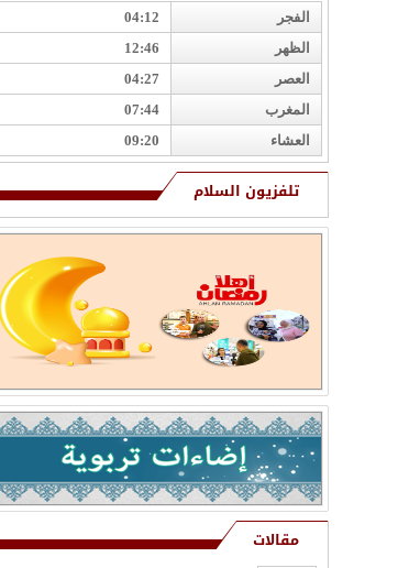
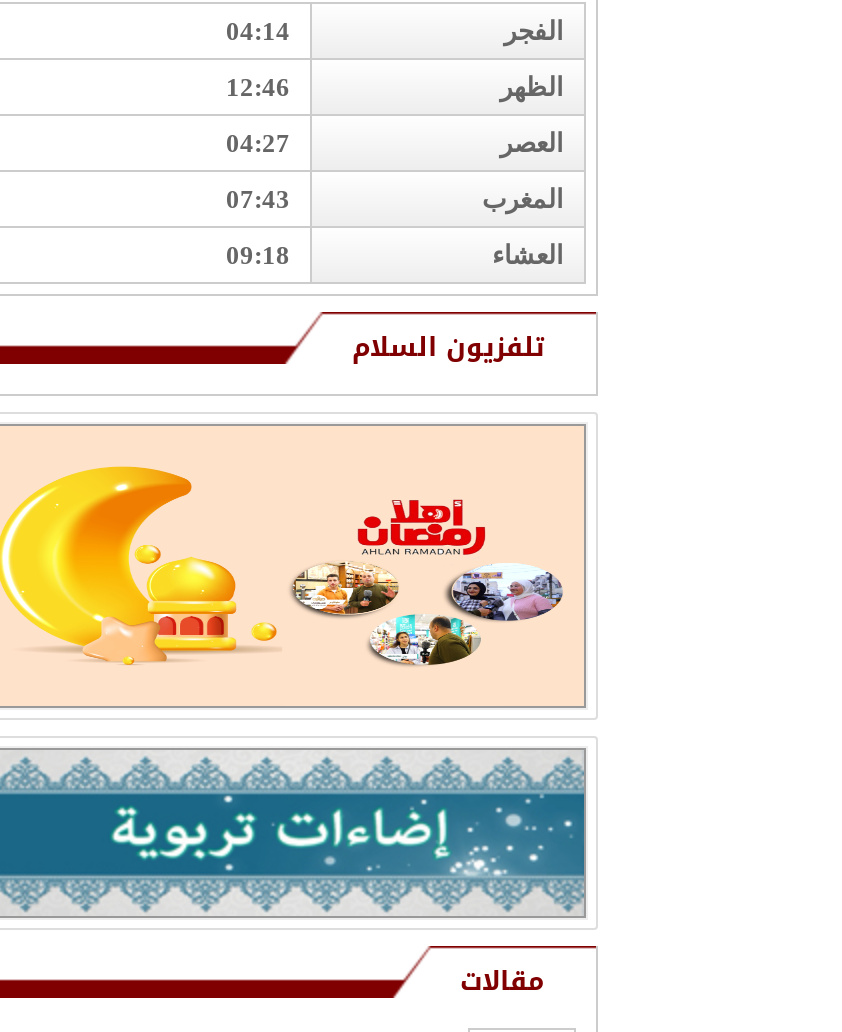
- 04:12
+ 04:14

- 07:44
+ 07:43

- 09:20
+ 09:18
